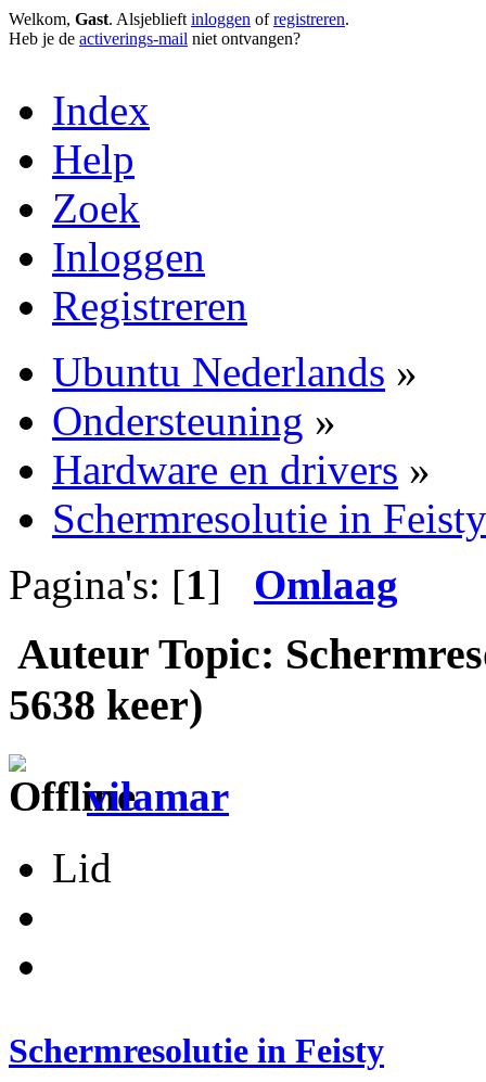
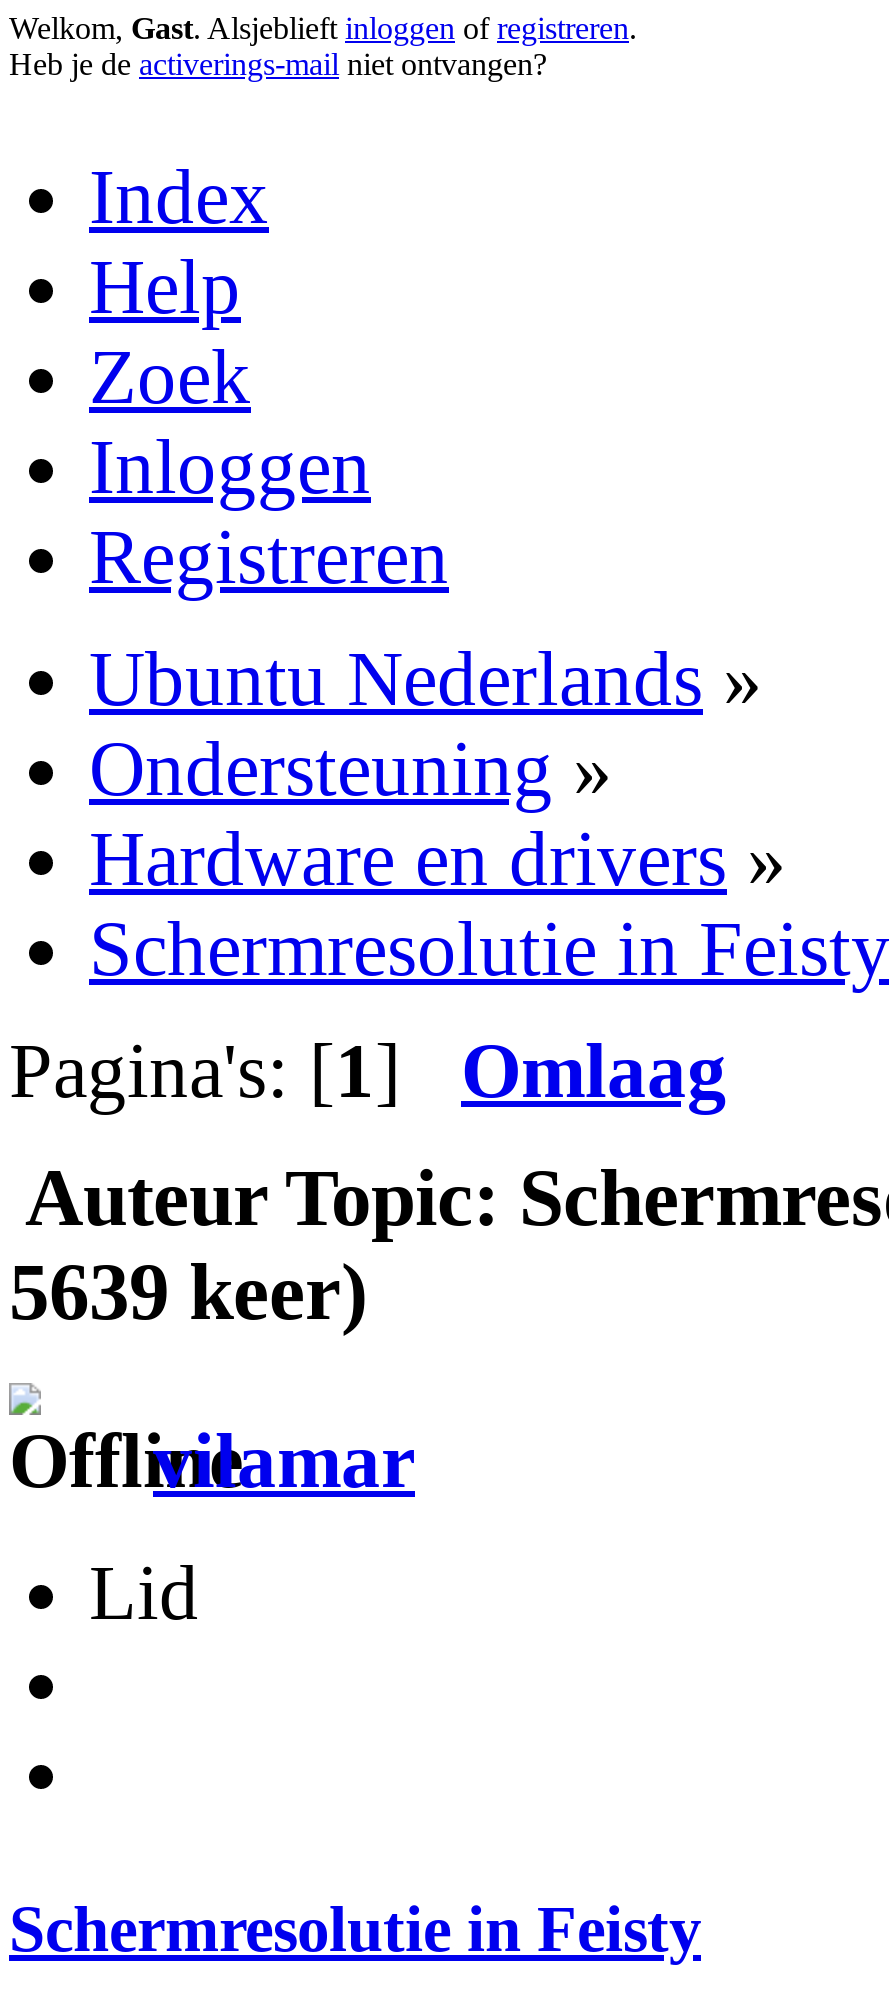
- 5638 keer)
+ 5639 keer)
